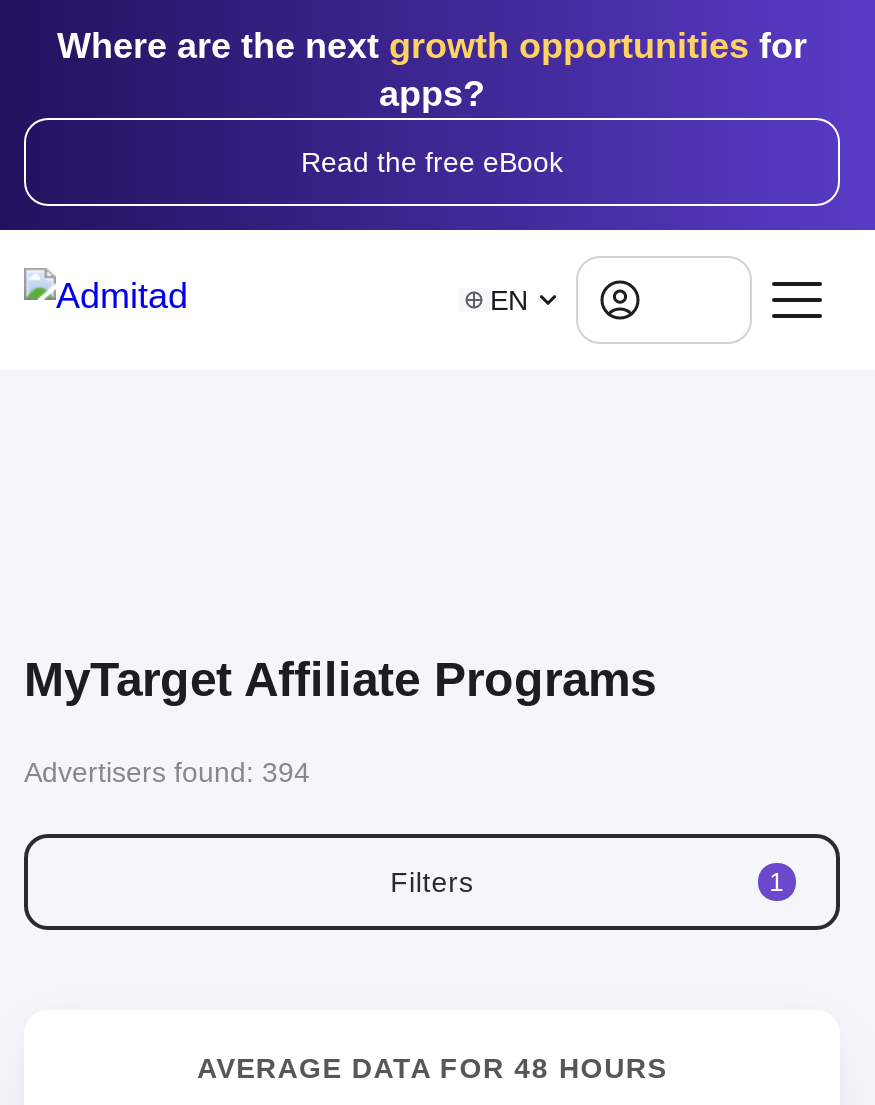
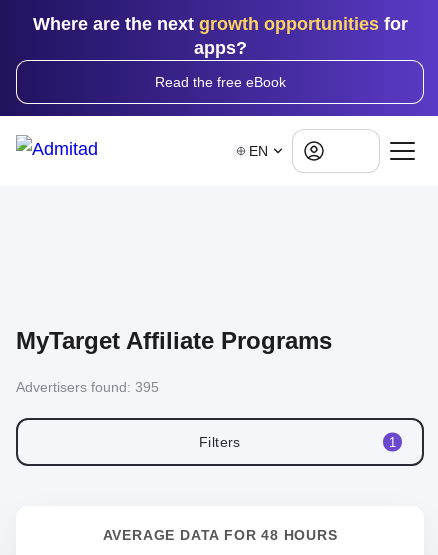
- Advertisers found: 394
+ Advertisers found: 395
